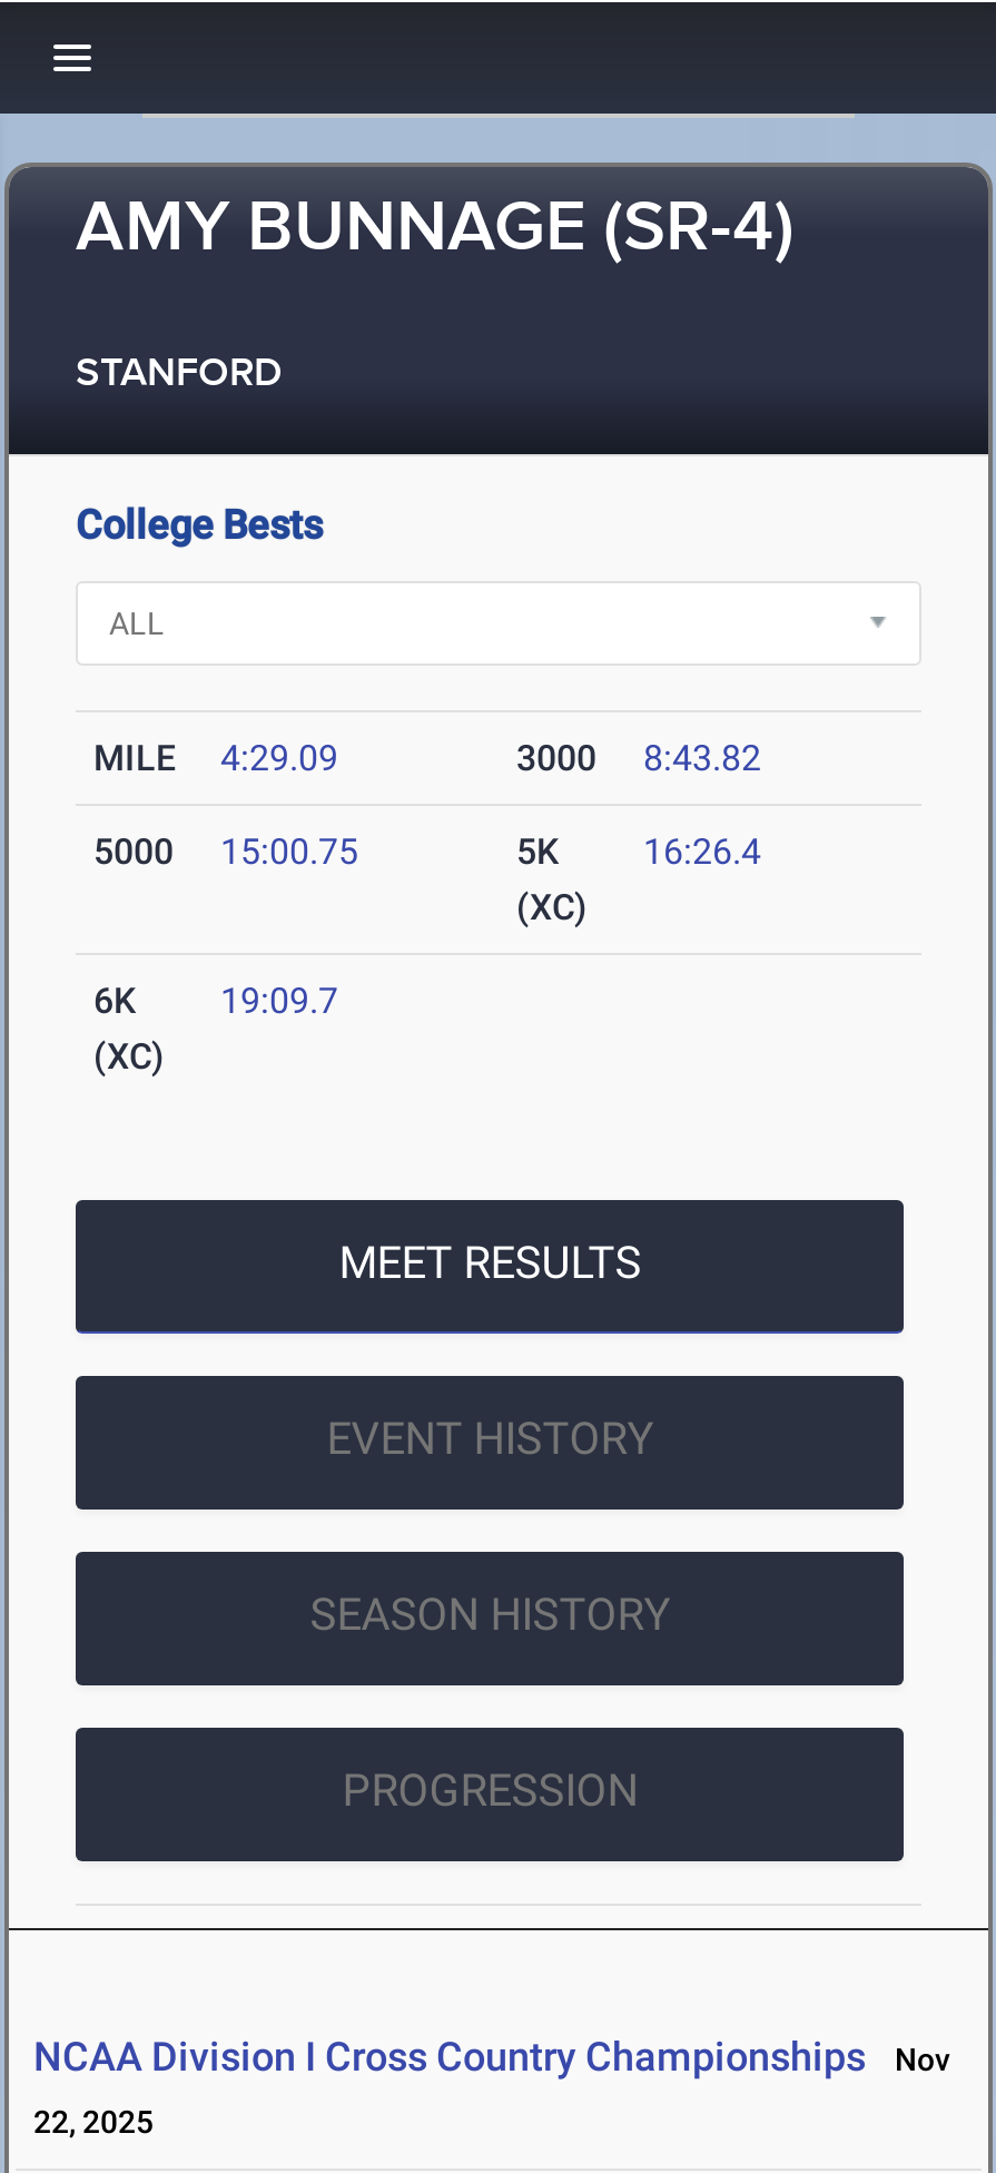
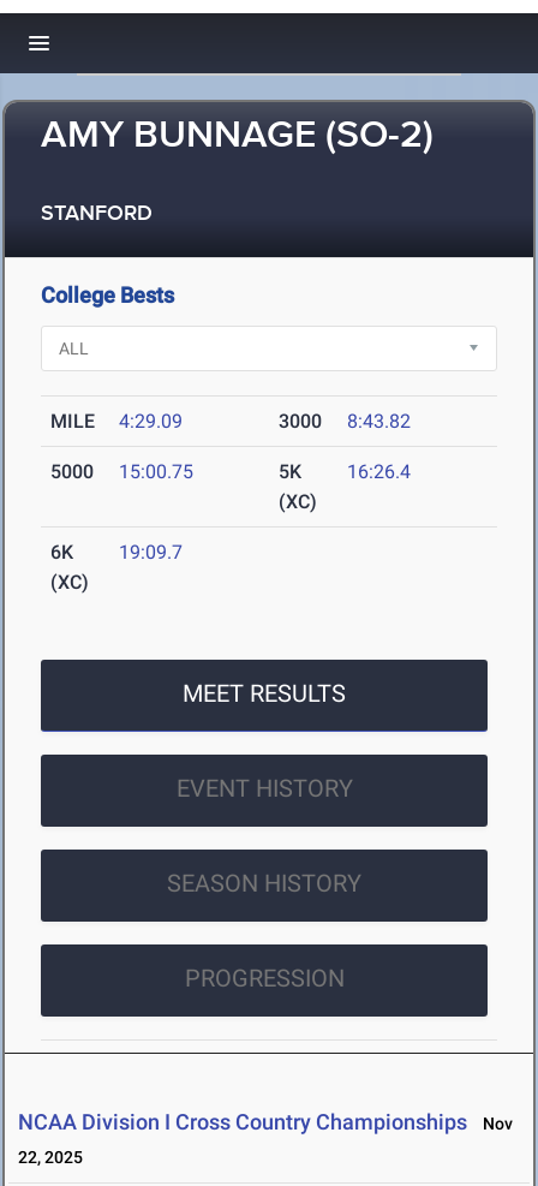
- AMY BUNNAGE (SR-4)
+ AMY BUNNAGE (SO-2)
